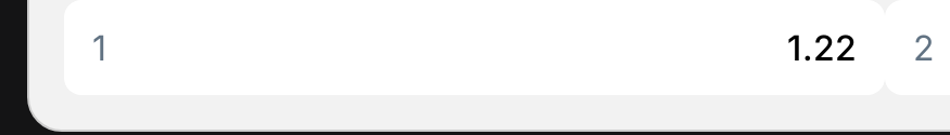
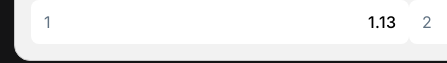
- 1.22 2
+ 1.13 2
